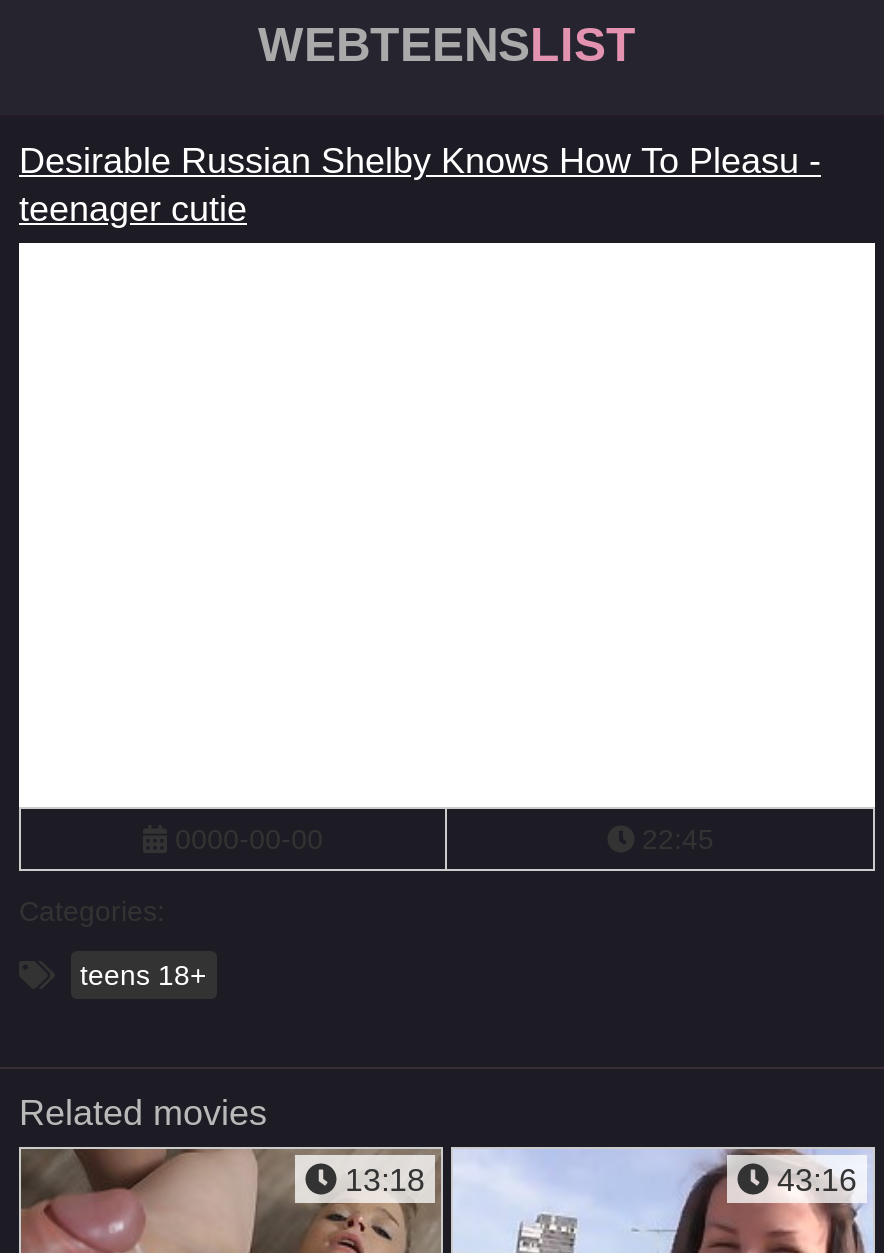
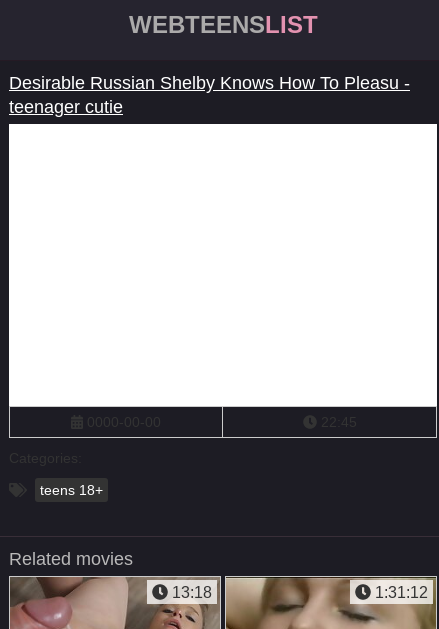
- 43:16
+ 1:31:12
